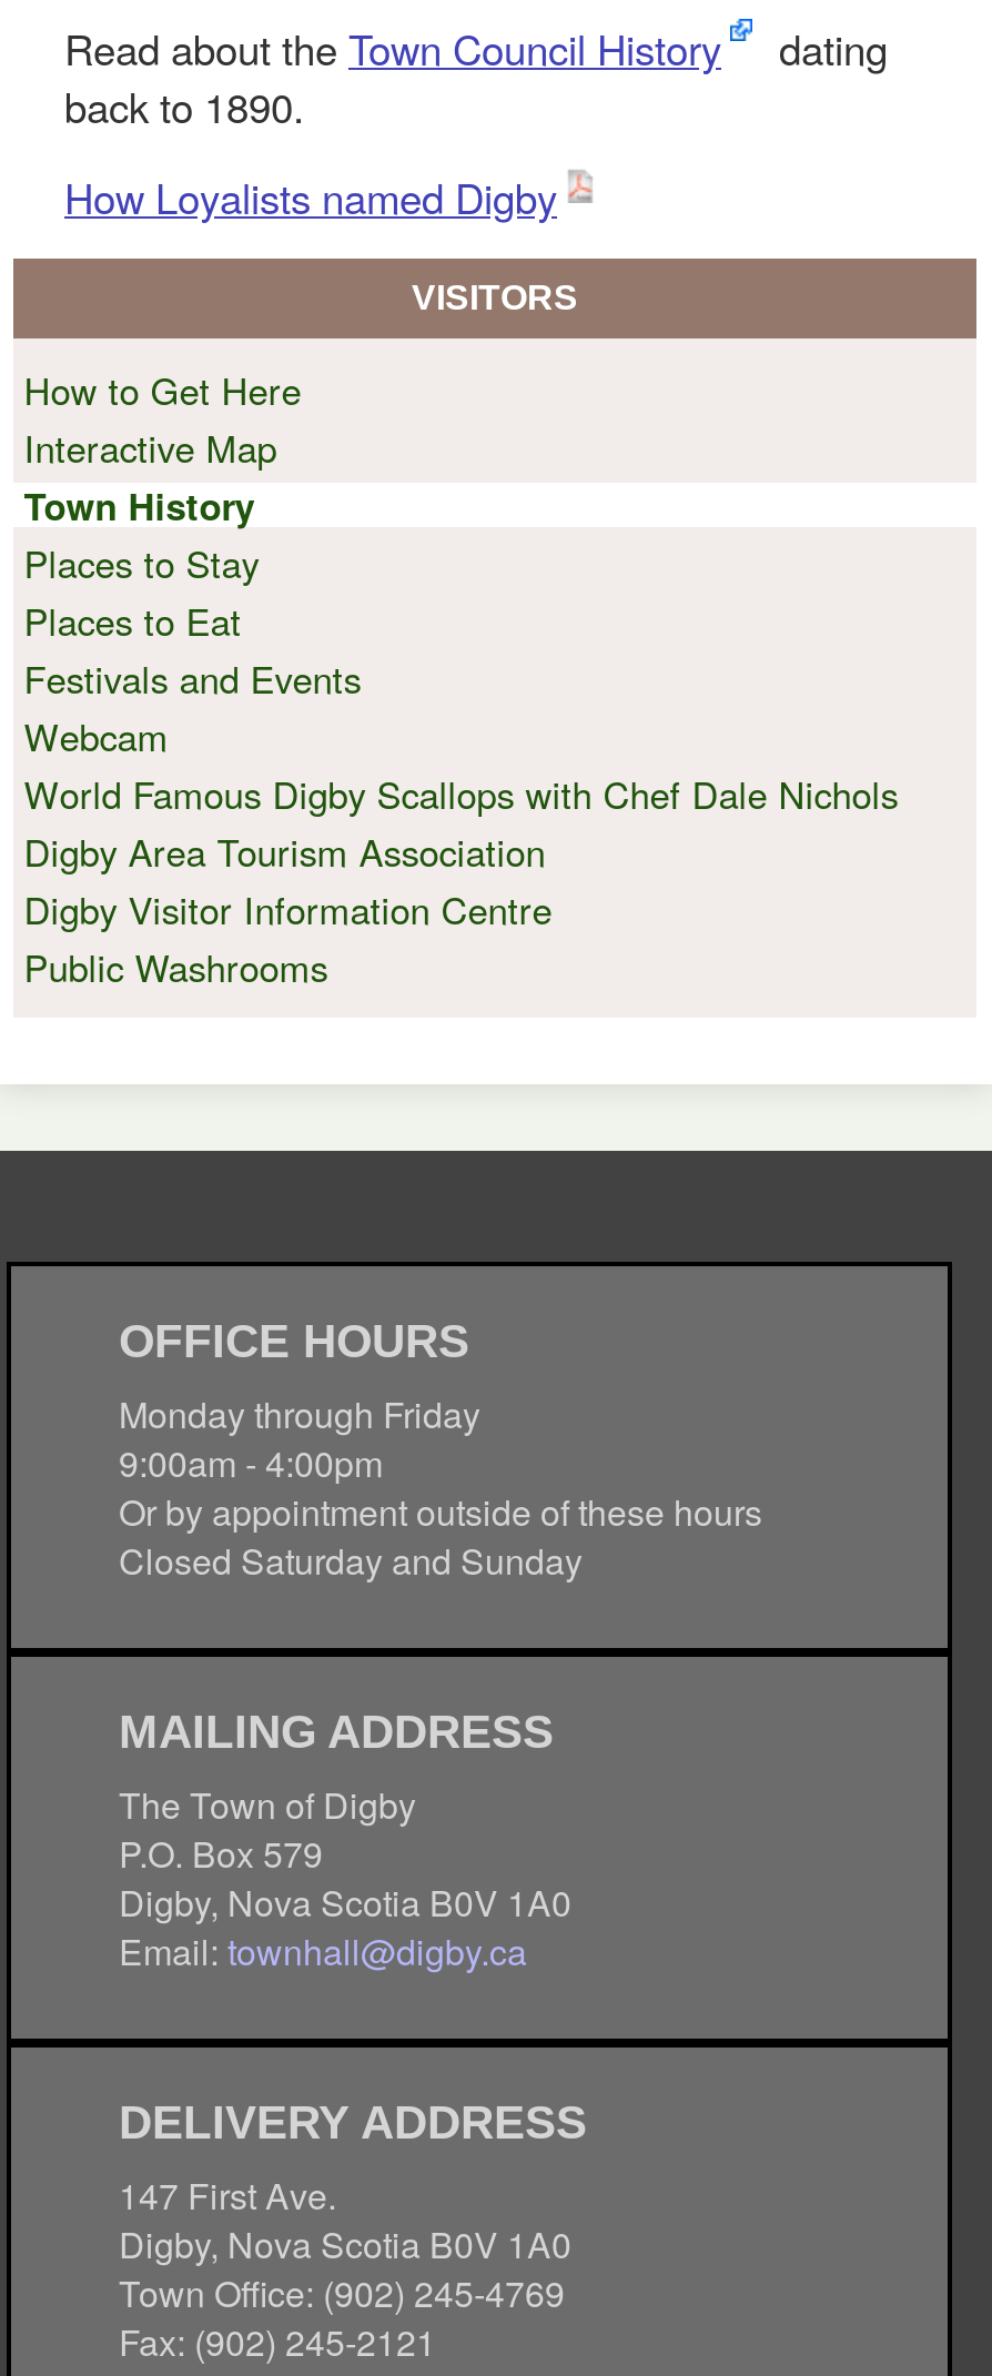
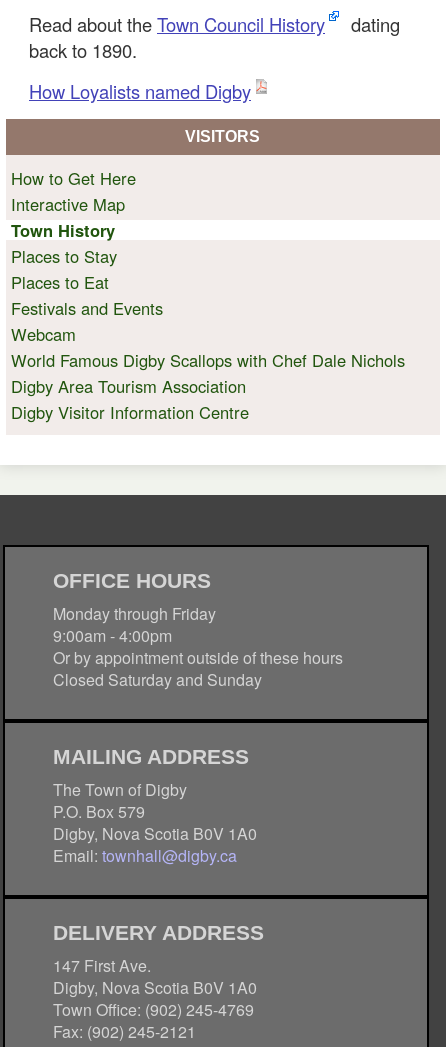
- Public Washrooms
